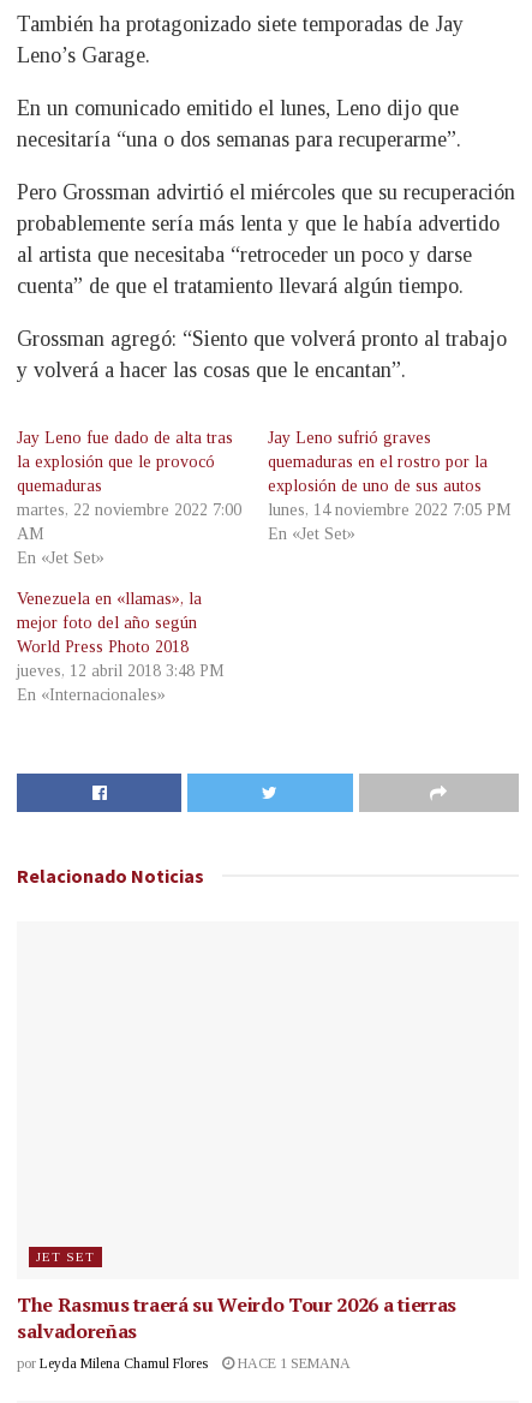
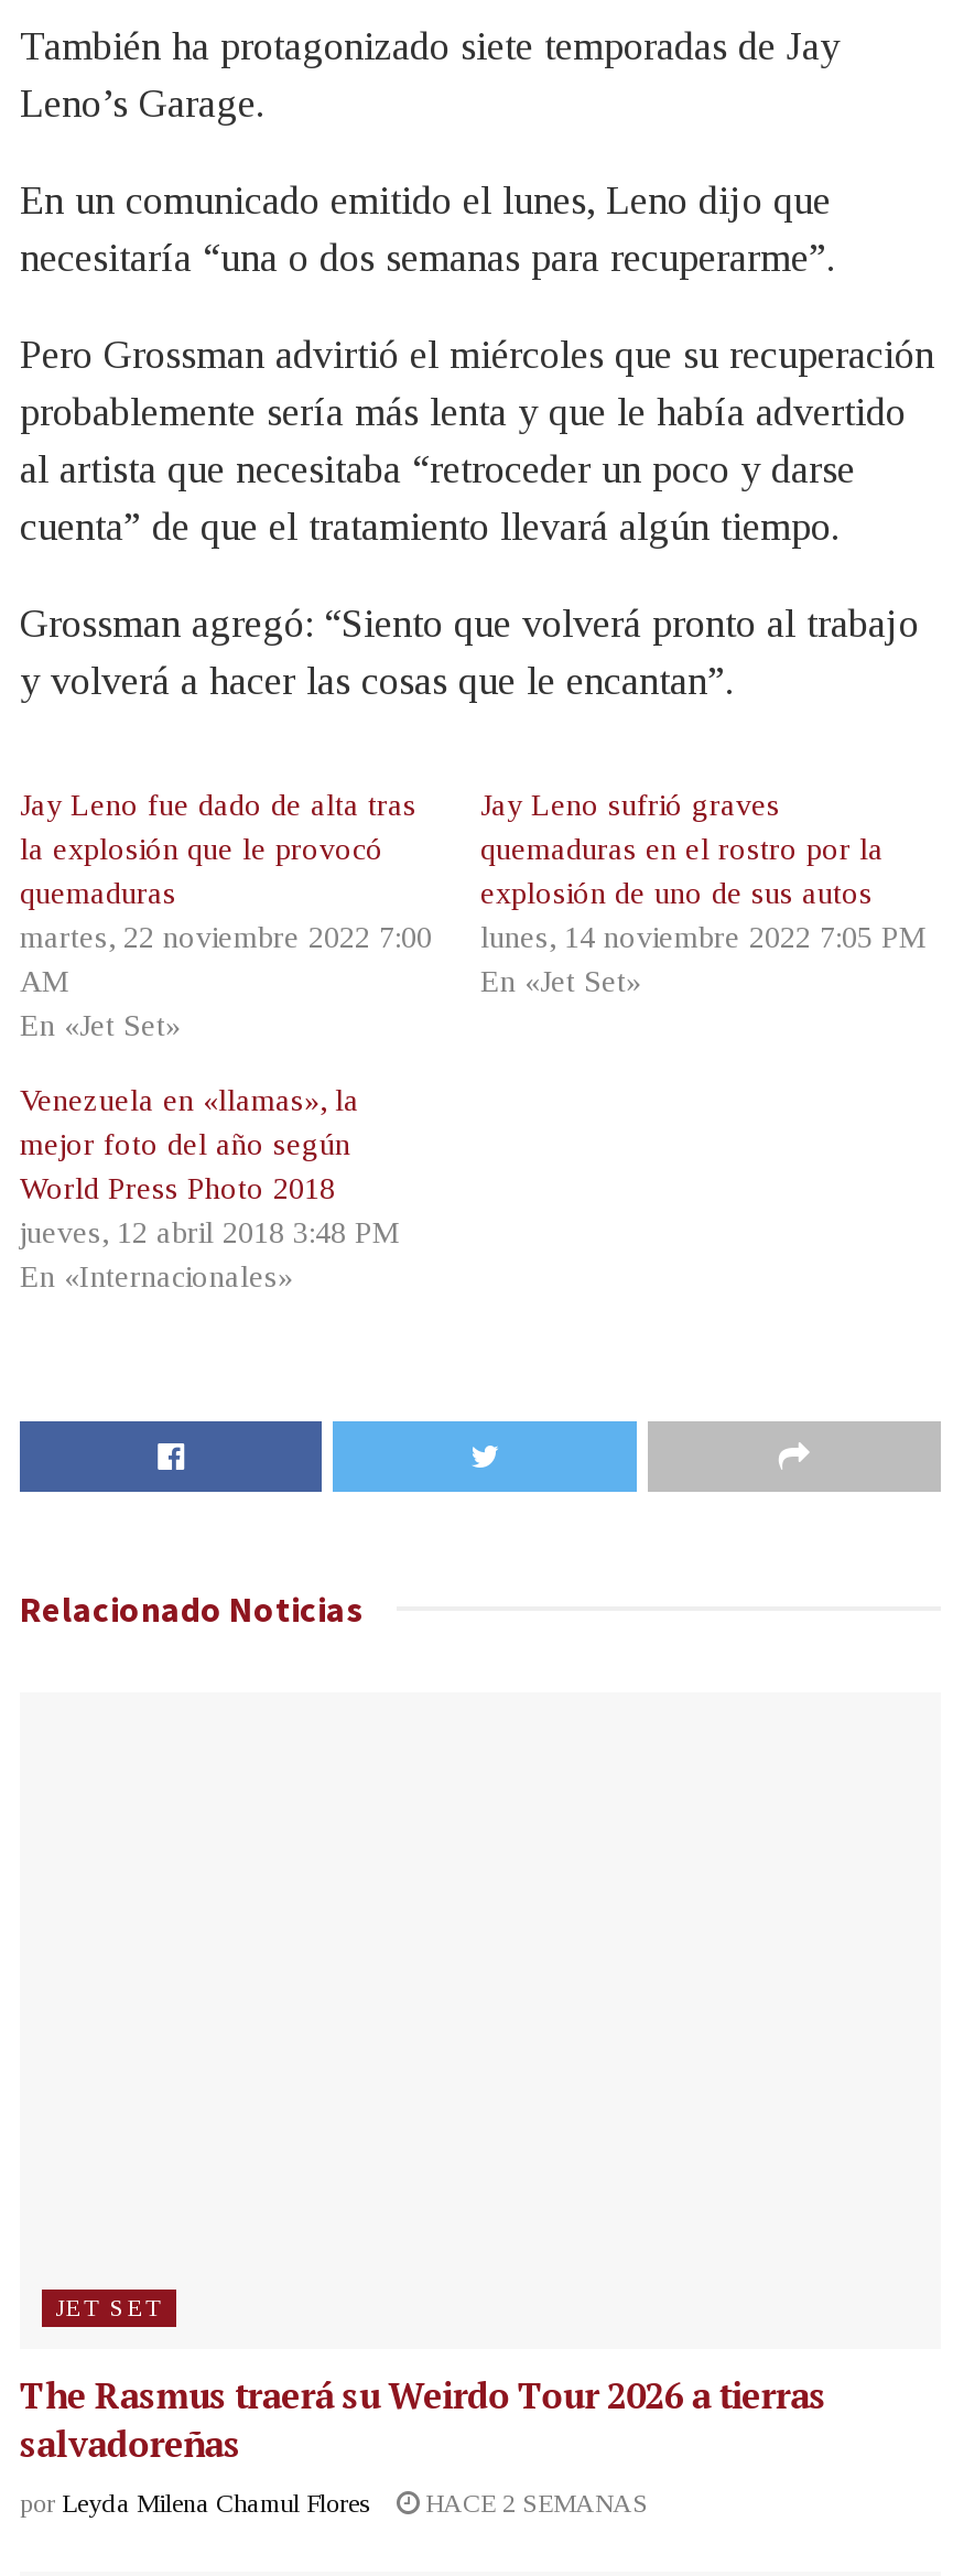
- por Leyda Milena Chamul Flores HACE 1 SEMANA
+ por Leyda Milena Chamul Flores HACE 2 SEMANAS
